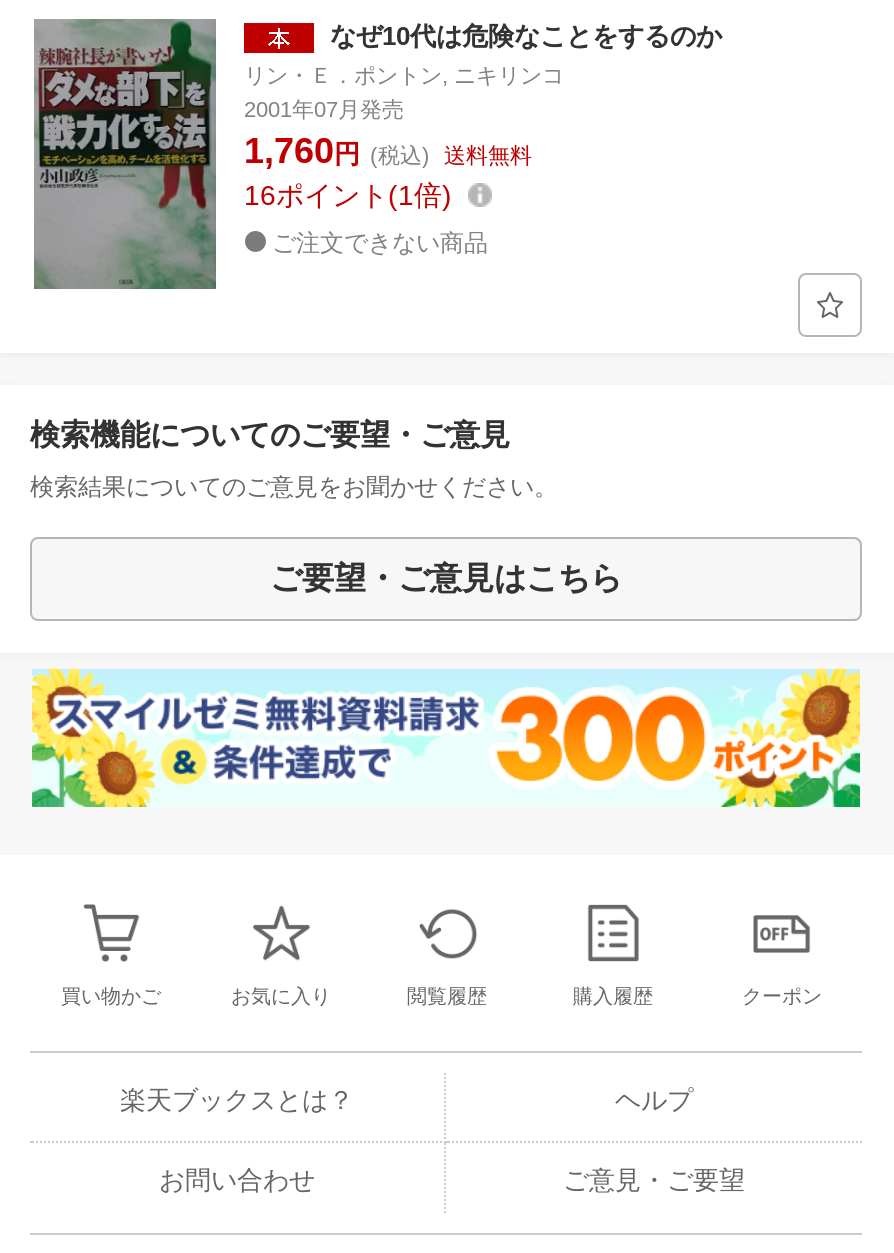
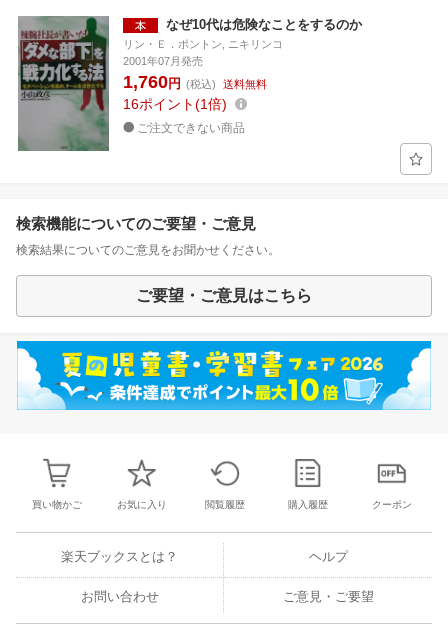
- [image]
+ [image]
